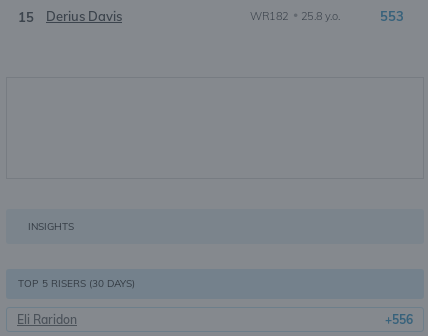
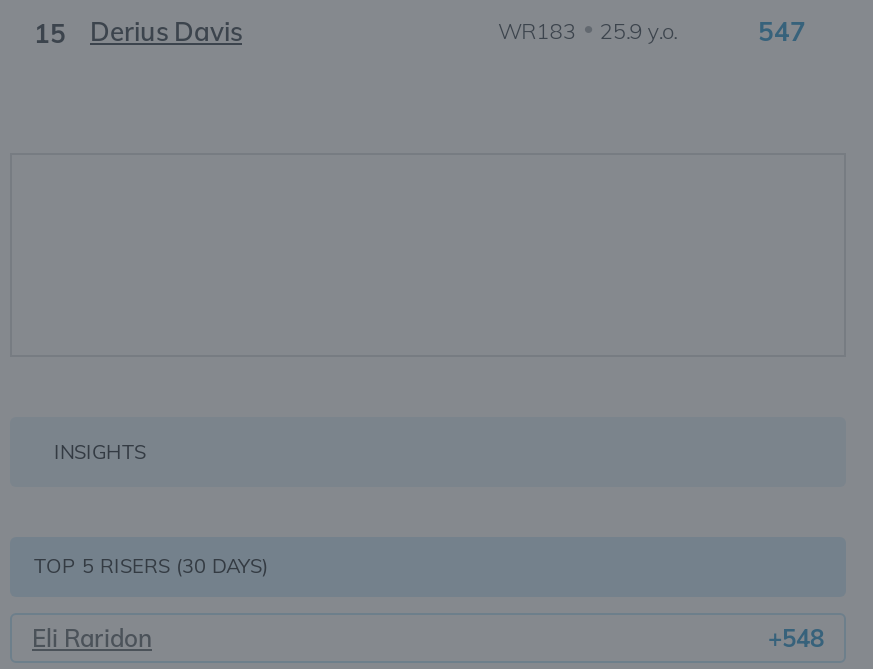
- WR182 • 25.8 y.o.
+ WR183 • 25.9 y.o.

- 553
+ 547

- +556
+ +548
